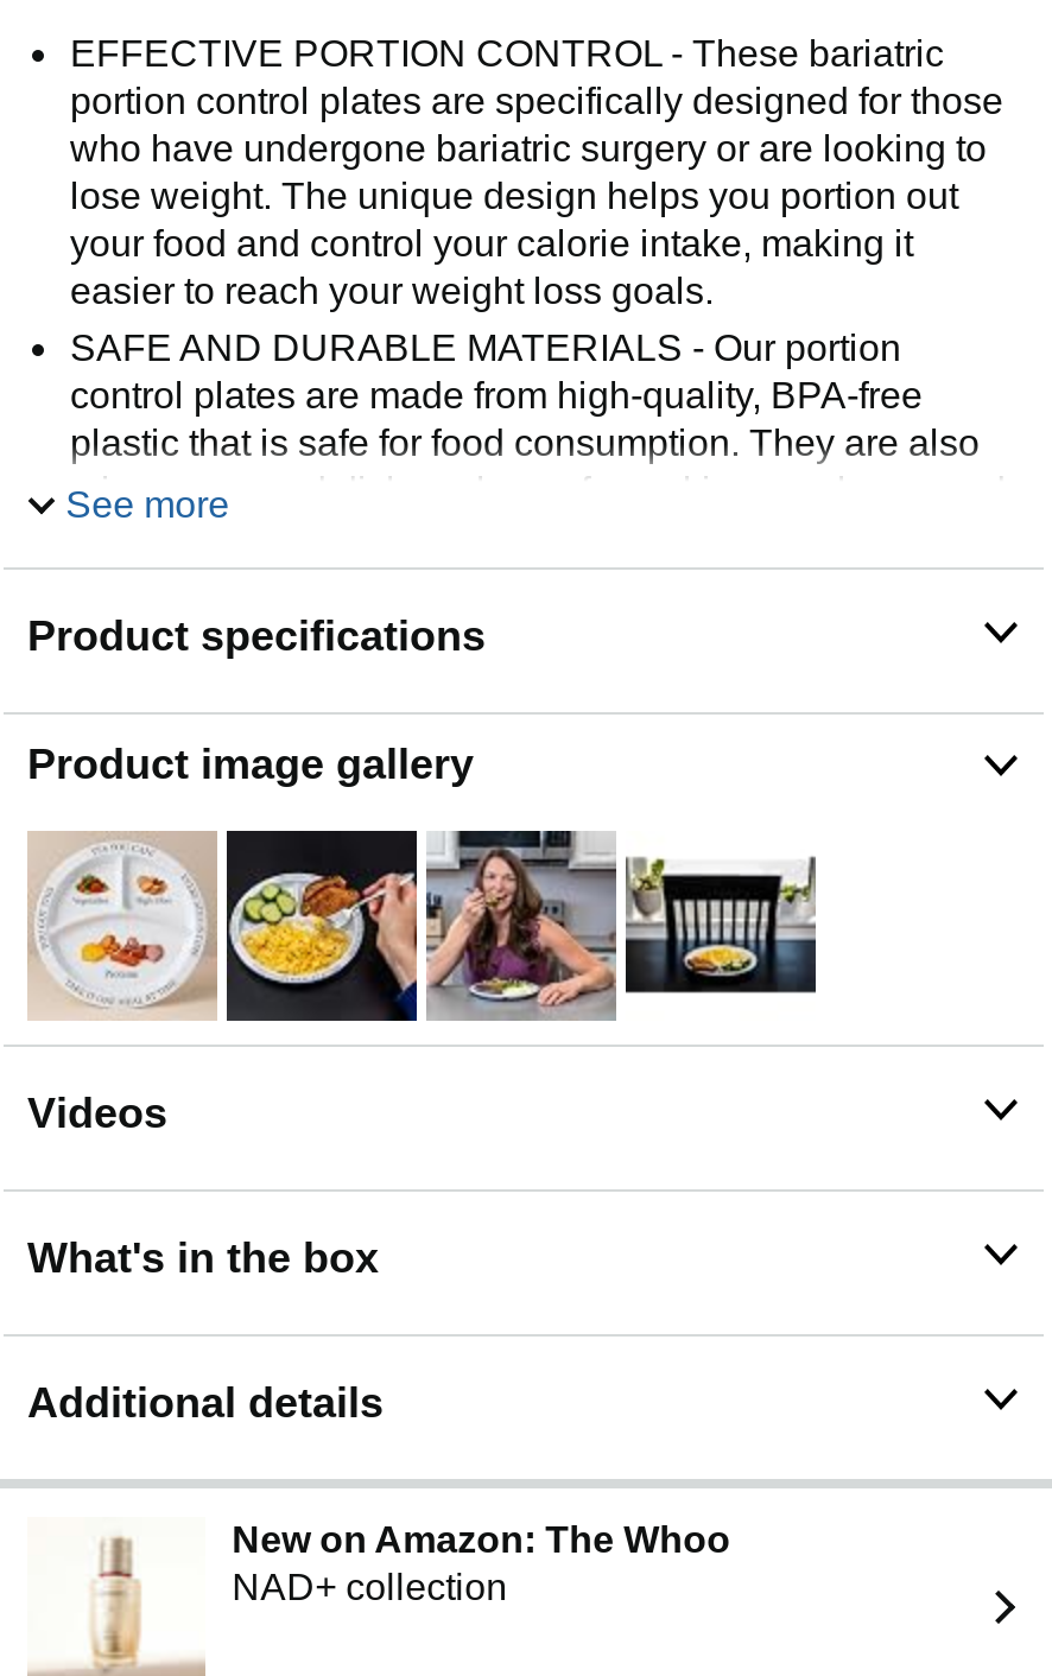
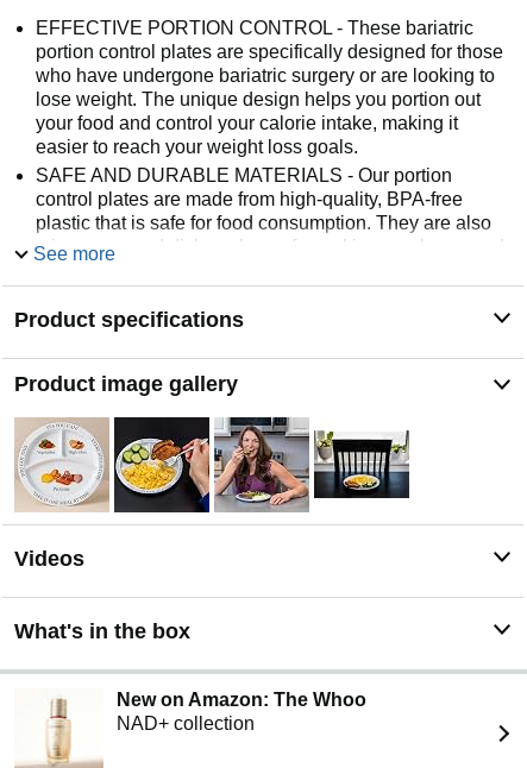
- Additional details
